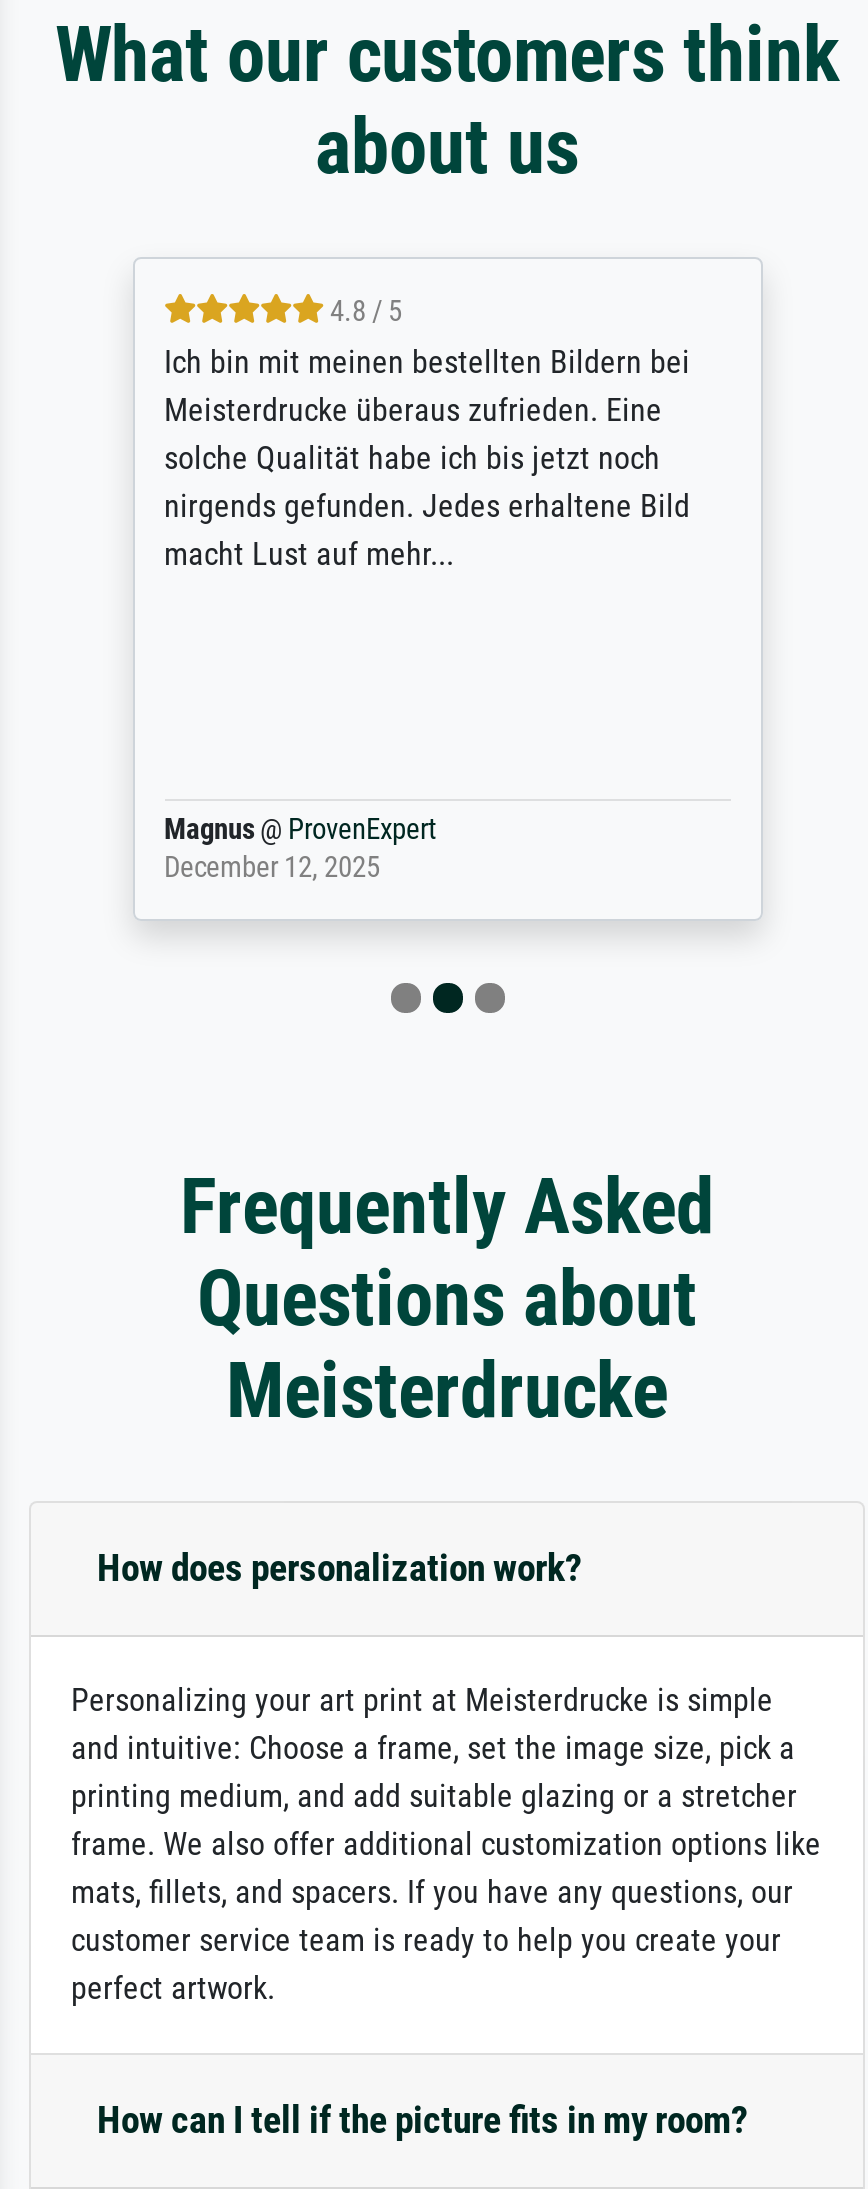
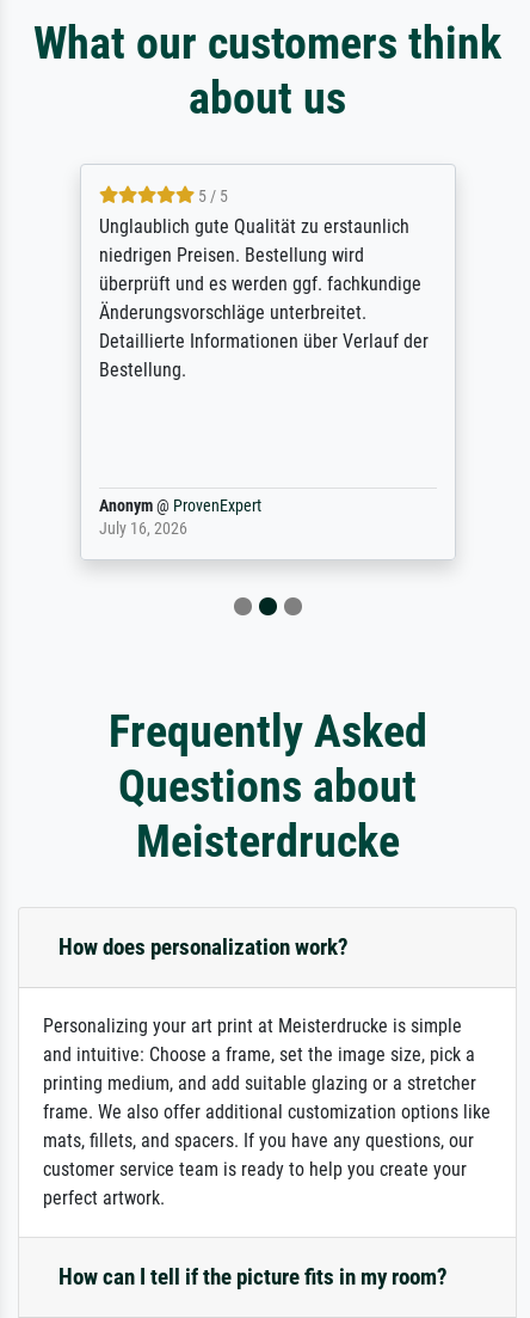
- 4.8 / 5
- Ich bin mit meinen bestellten Bildern bei
- Meisterdrucke überaus zufrieden. Eine
- solche Qualität habe ich bis jetzt noch
- nirgends gefunden. Jedes erhaltene Bild
- macht Lust auf mehr...
+ 5 / 5
+ Unglaublich gute Qualität zu erstaunlich
+ niedrigen Preisen. Bestellung wird
+ überprüft und es werden ggf. fachkundige
+ Änderungsvorschläge unterbreitet.
+ Detaillierte Informationen über Verlauf der
+ Bestellung.

- Magnus @ ProvenExpert
- December 12, 2025
+ Anonym @ ProvenExpert
+ July 16, 2026
